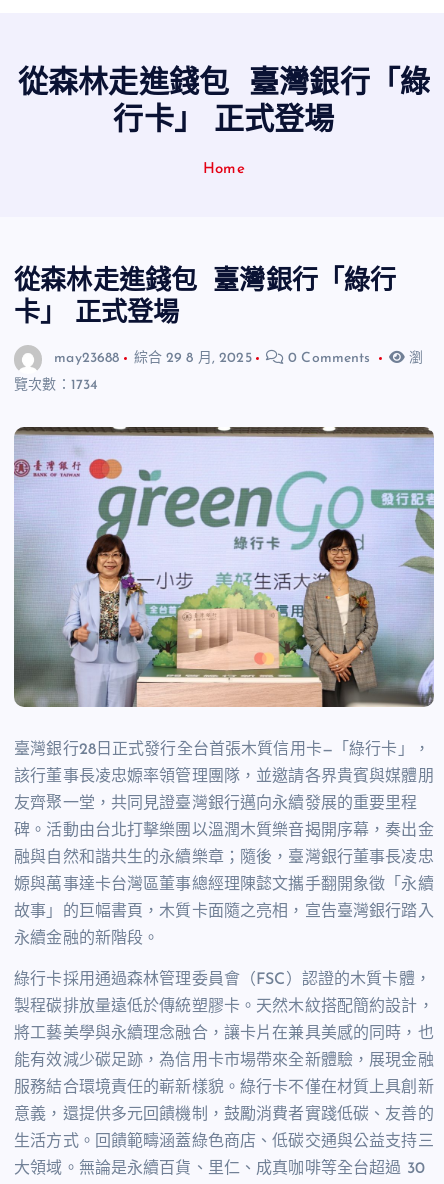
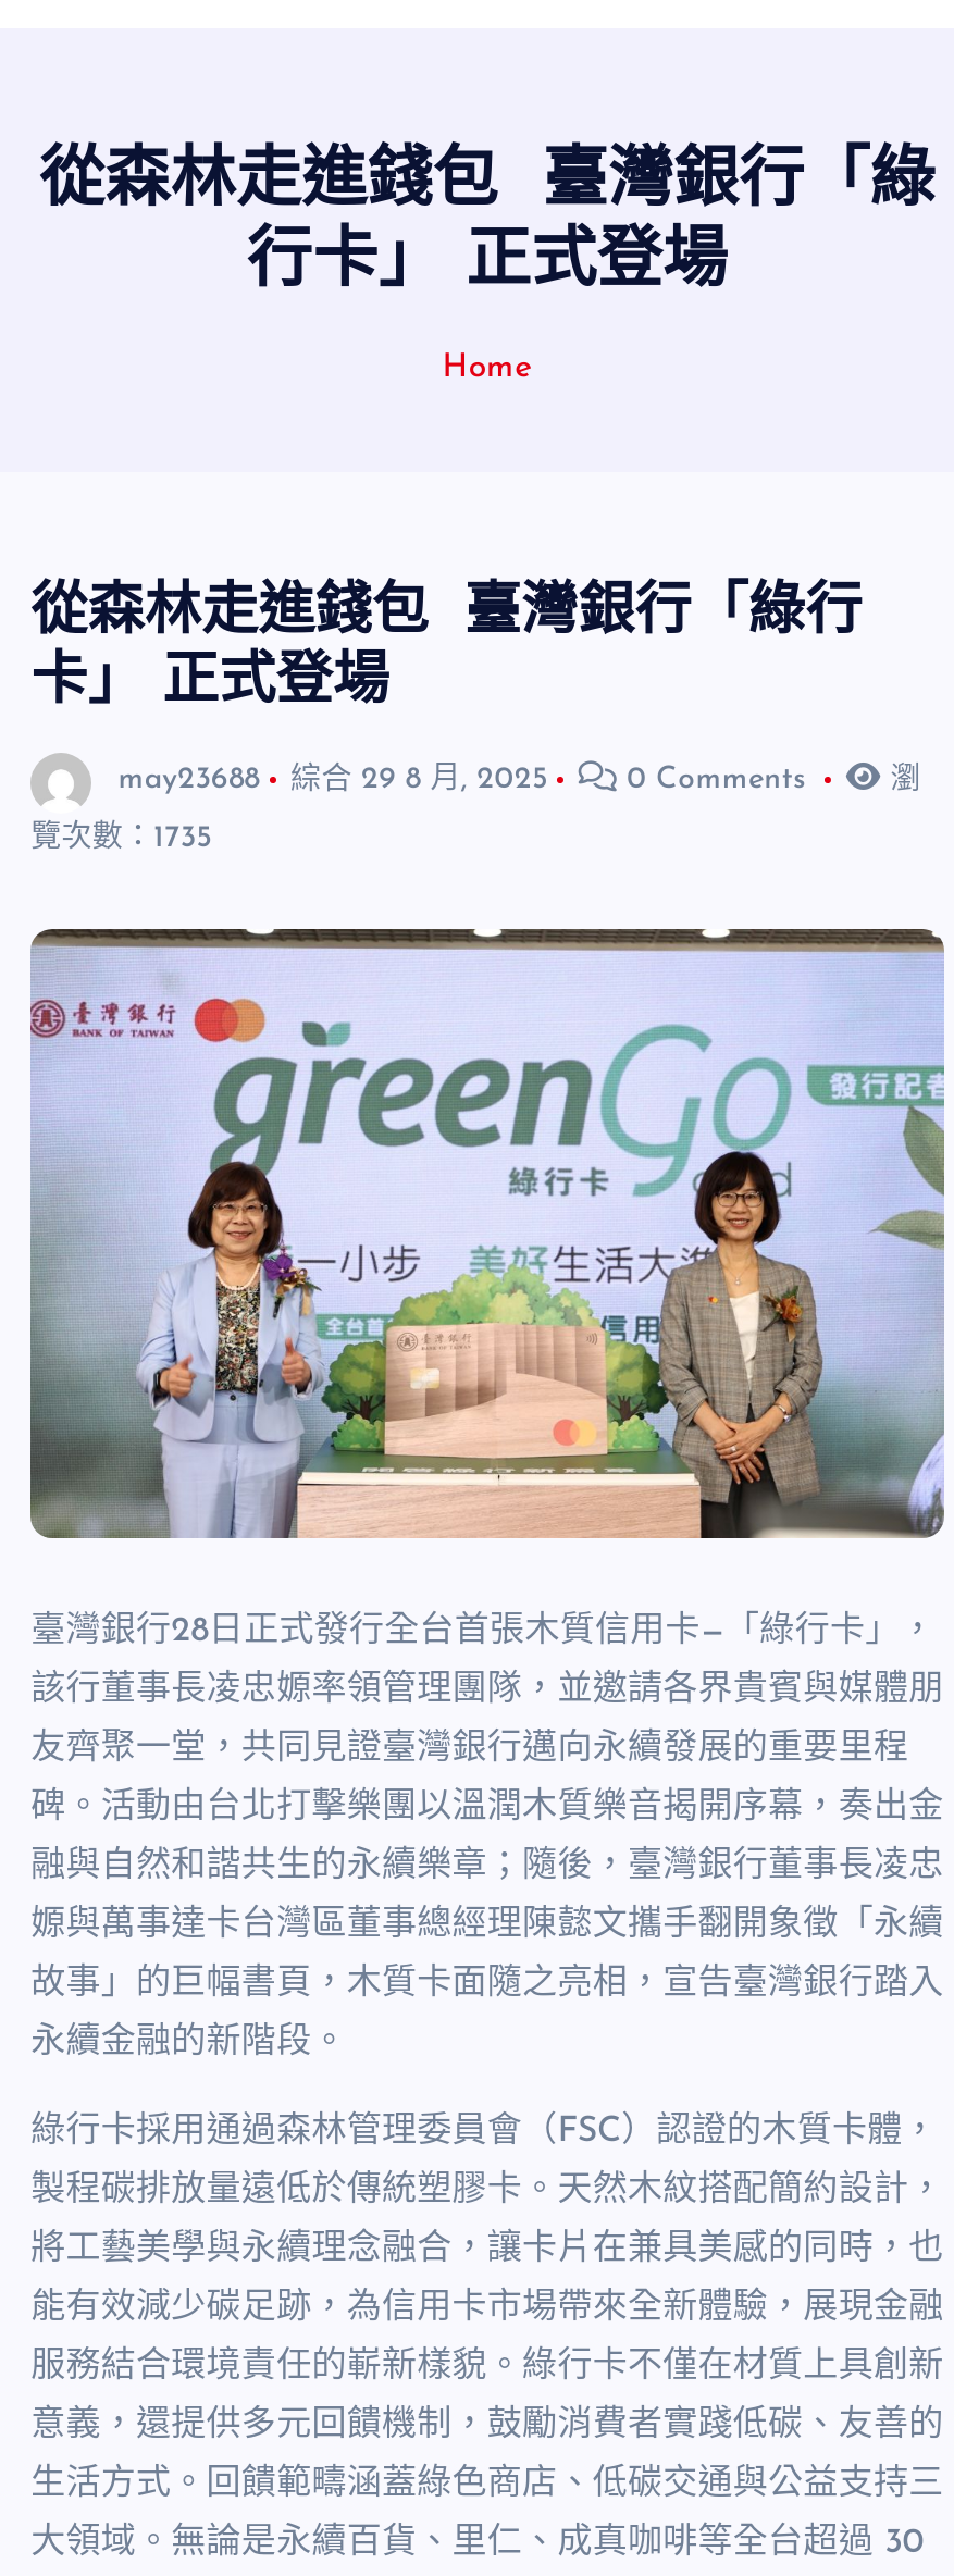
- 覽次數：1734
+ 覽次數：1735
